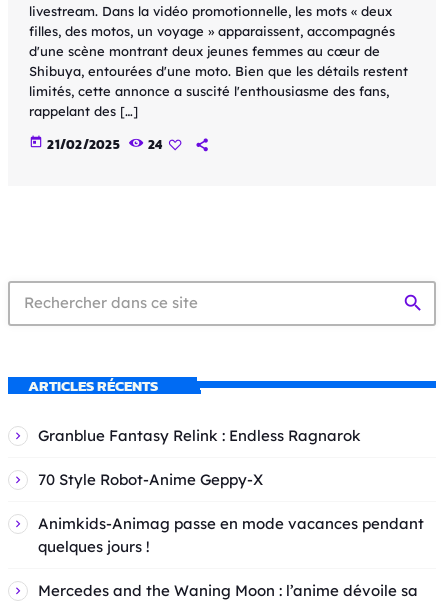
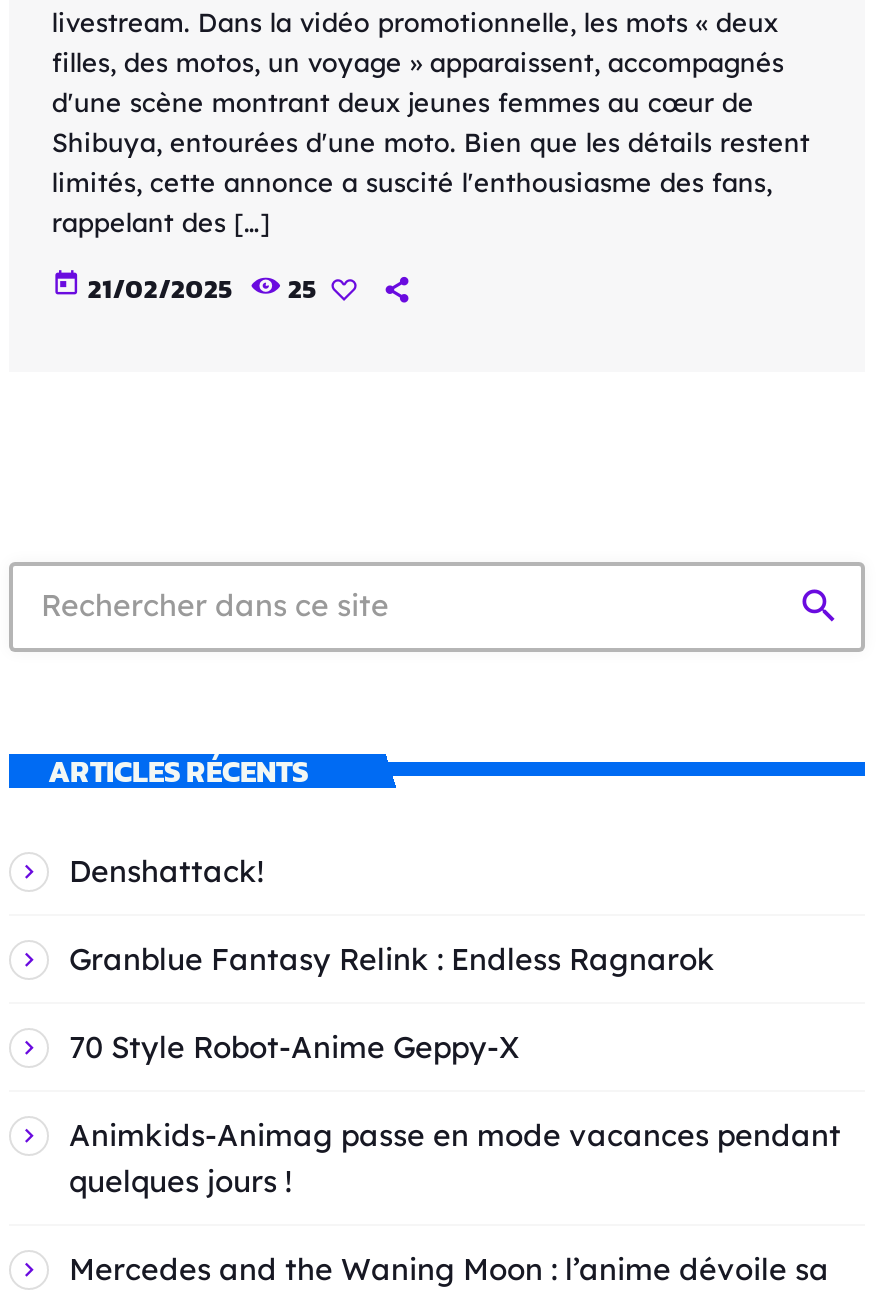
- 24
+ 25

+ Denshattack!
